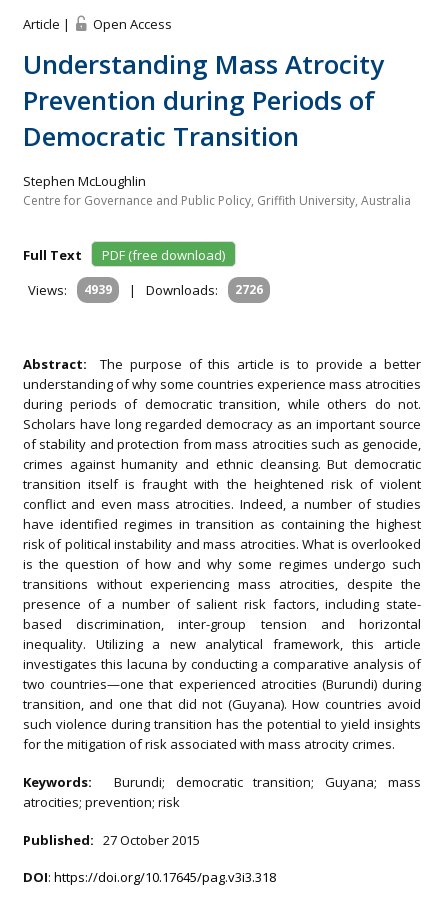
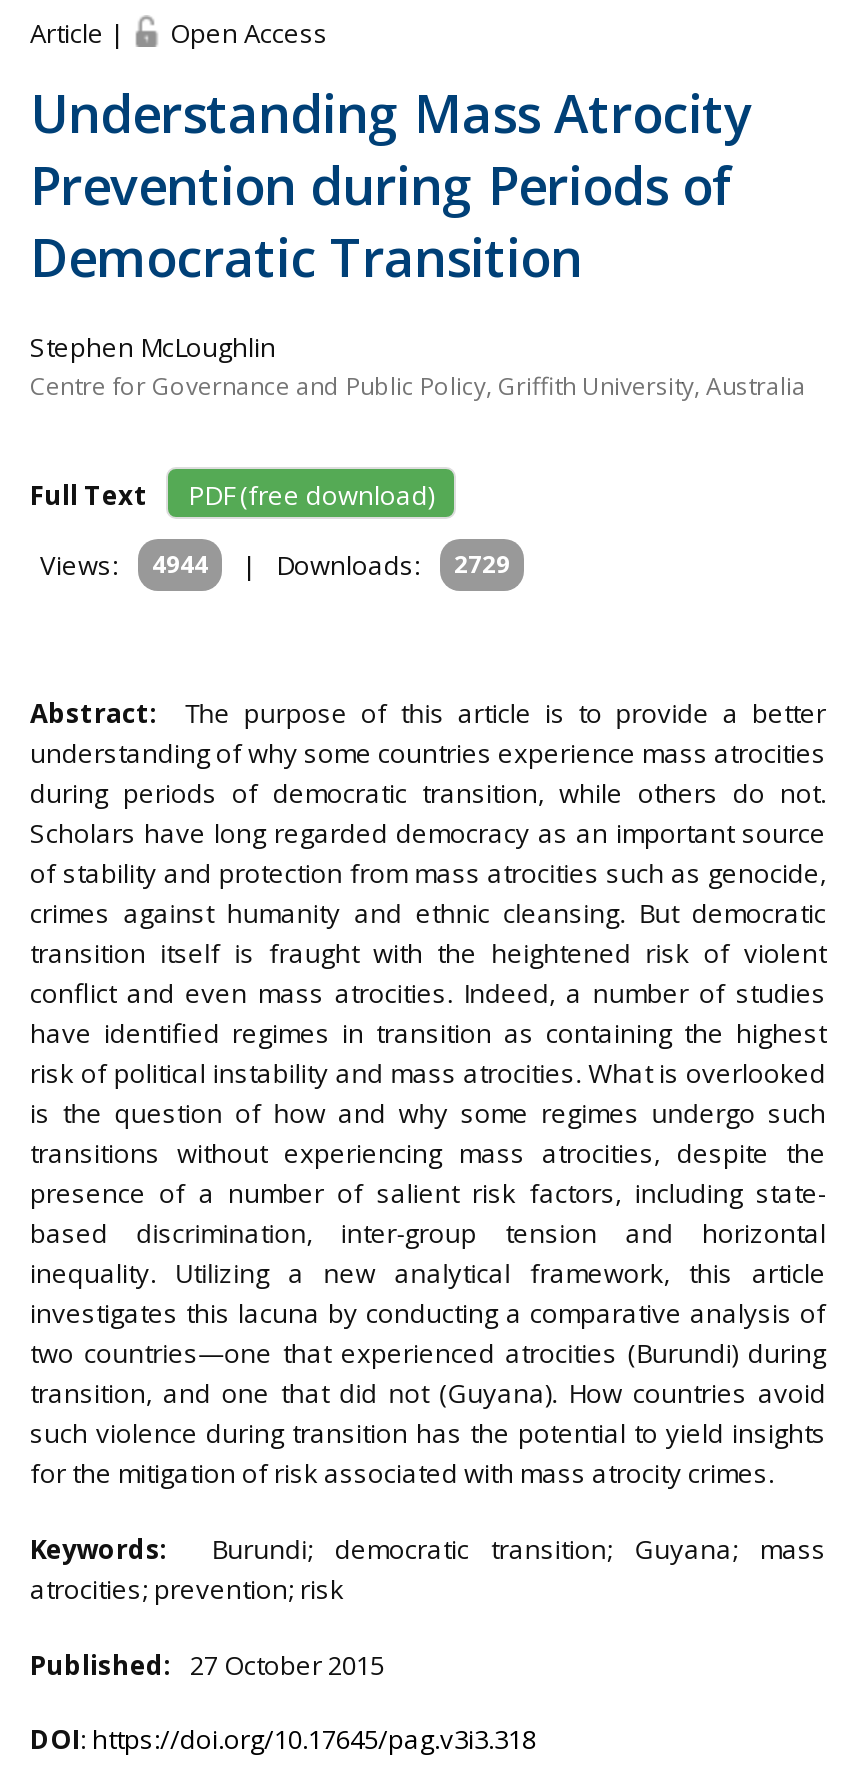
- 4939
+ 4944

- 2726
+ 2729
